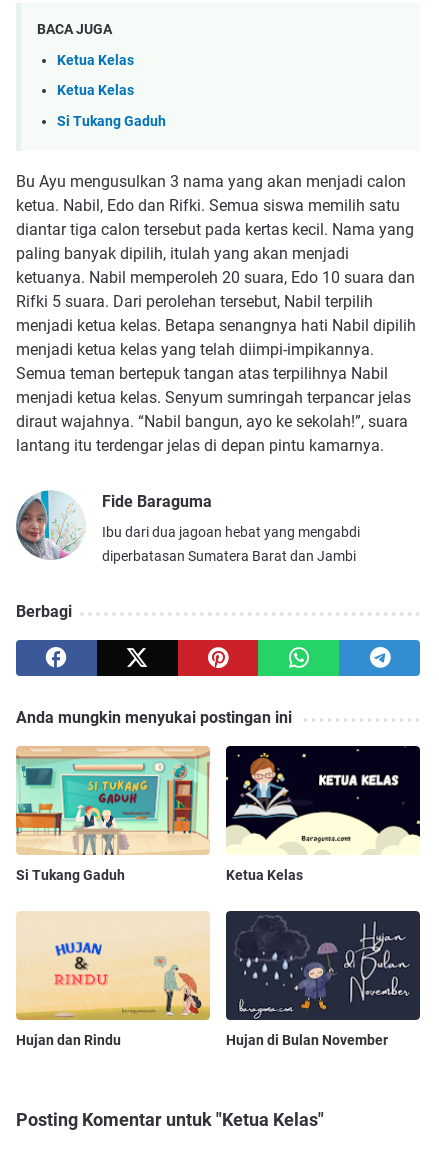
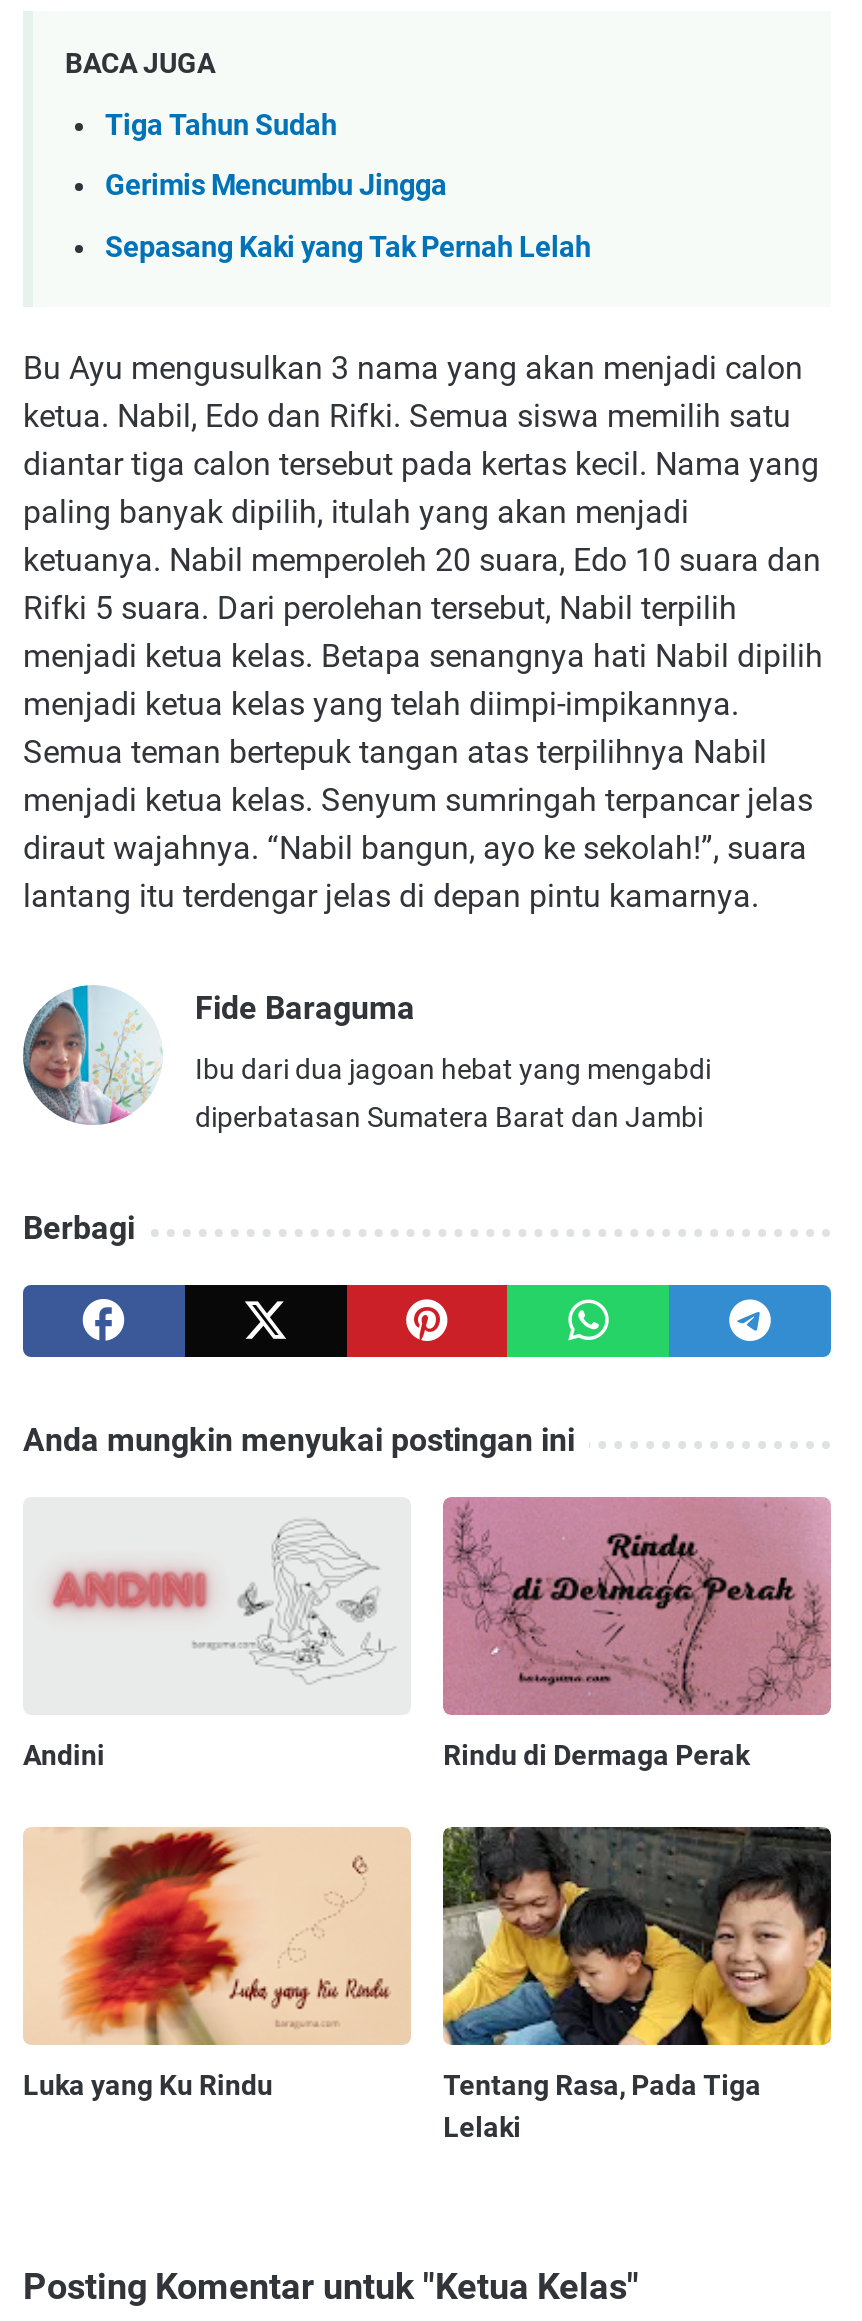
- Ketua Kelas
+ Tiga Tahun Sudah

- Ketua Kelas
+ Gerimis Mencumbu Jingga

- Si Tukang Gaduh
+ Sepasang Kaki yang Tak Pernah Lelah

- [image]
+ [image]

- [image]
- Si Tukang Gaduh
- Ketua Kelas
+ [image]
+ Andini
+ Rindu di Dermaga Perak

- [image]
- Hujan dan Rindu
- Hujan di Bulan November
+ [image]
+ Luka yang Ku Rindu
+ Tentang Rasa, Pada Tiga
+ Lelaki

- [image]
+ [image]
